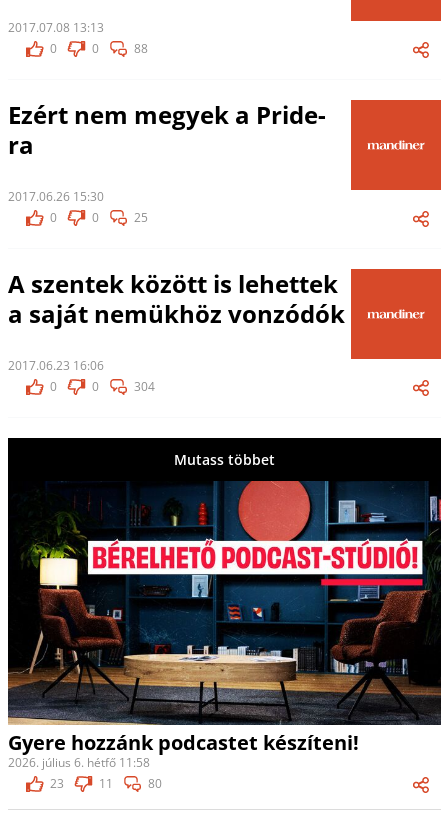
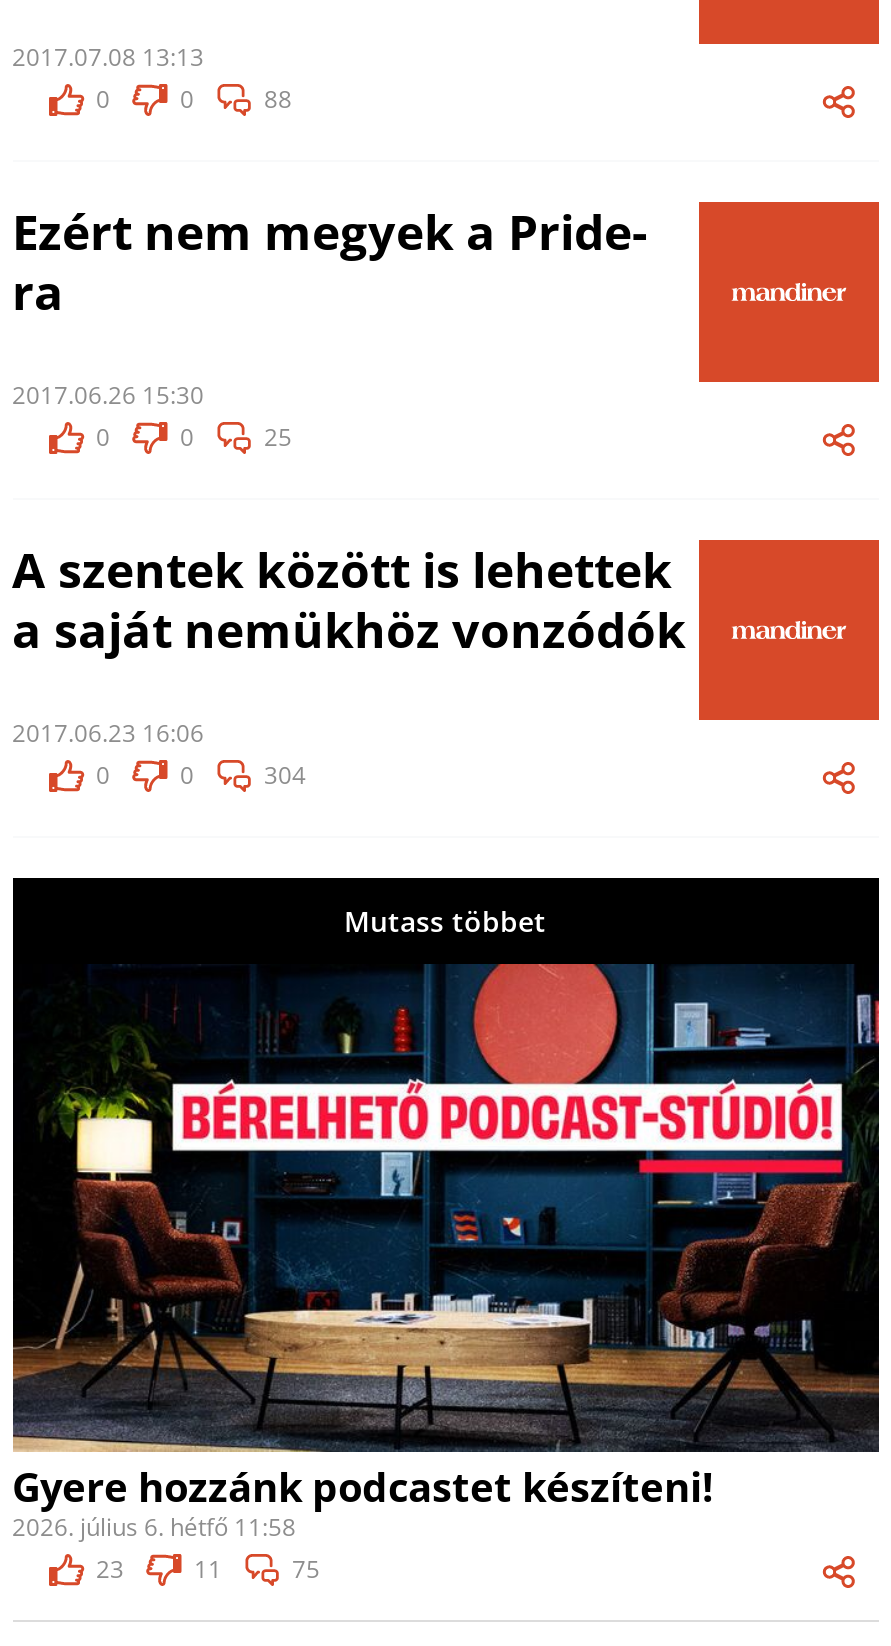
- 80
+ 75
